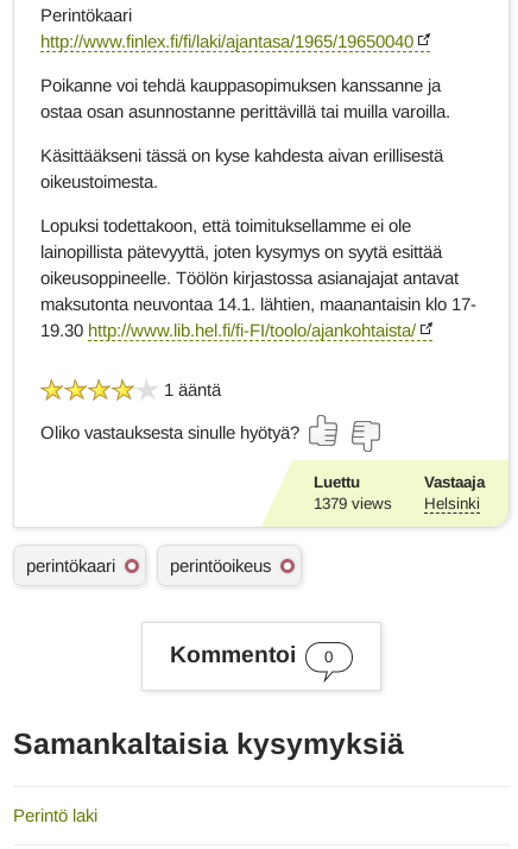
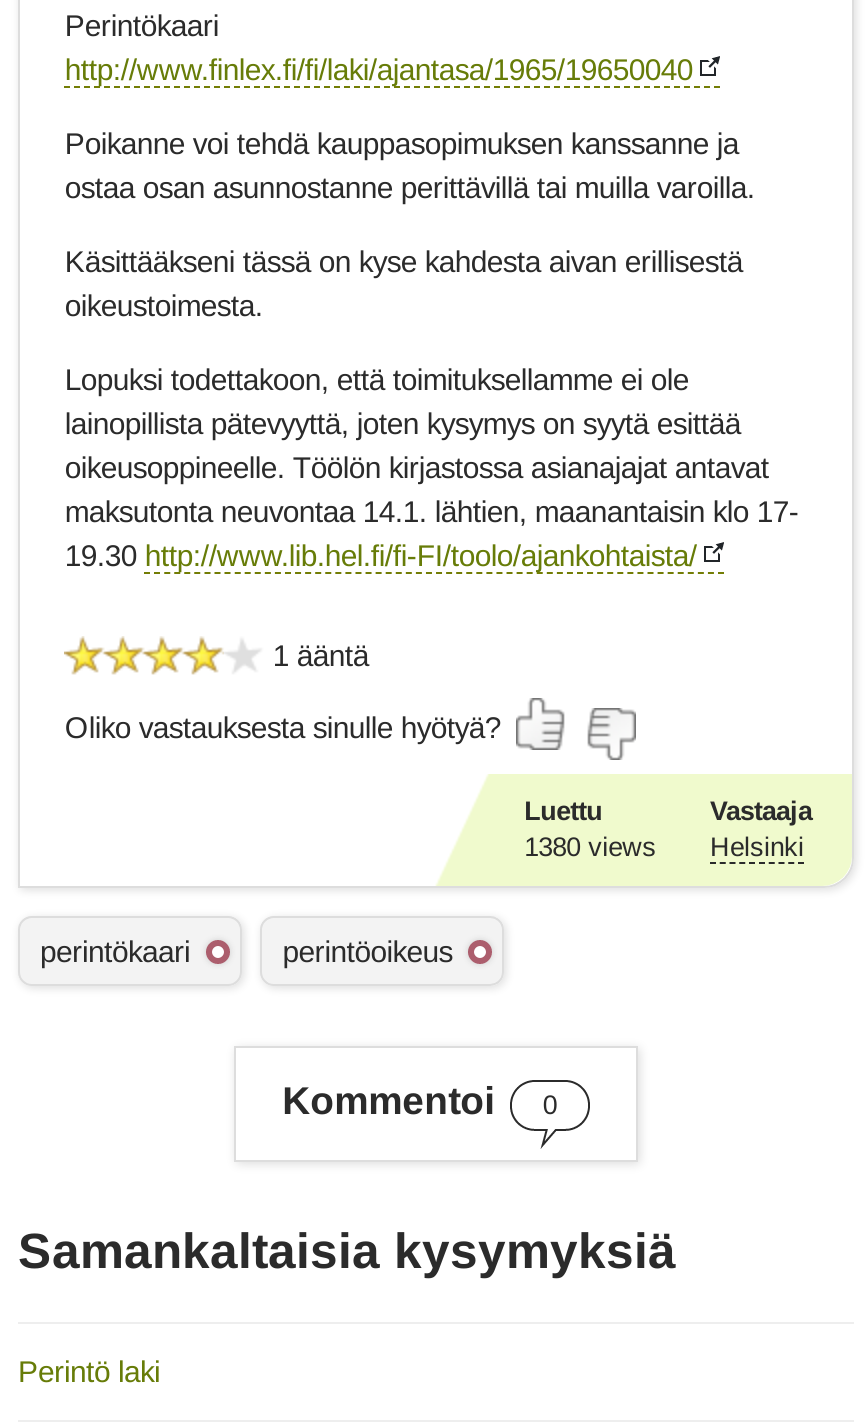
- 1379 views Helsinki
+ 1380 views Helsinki
